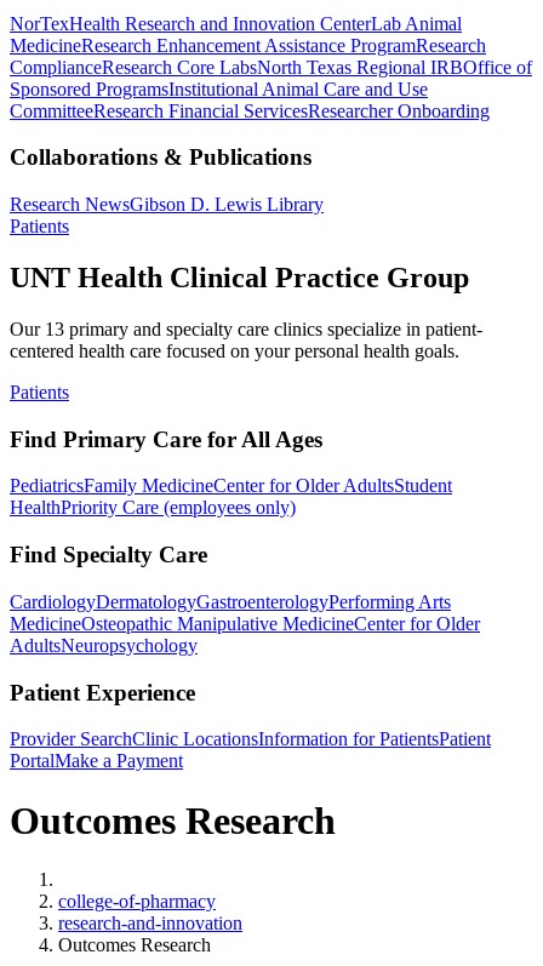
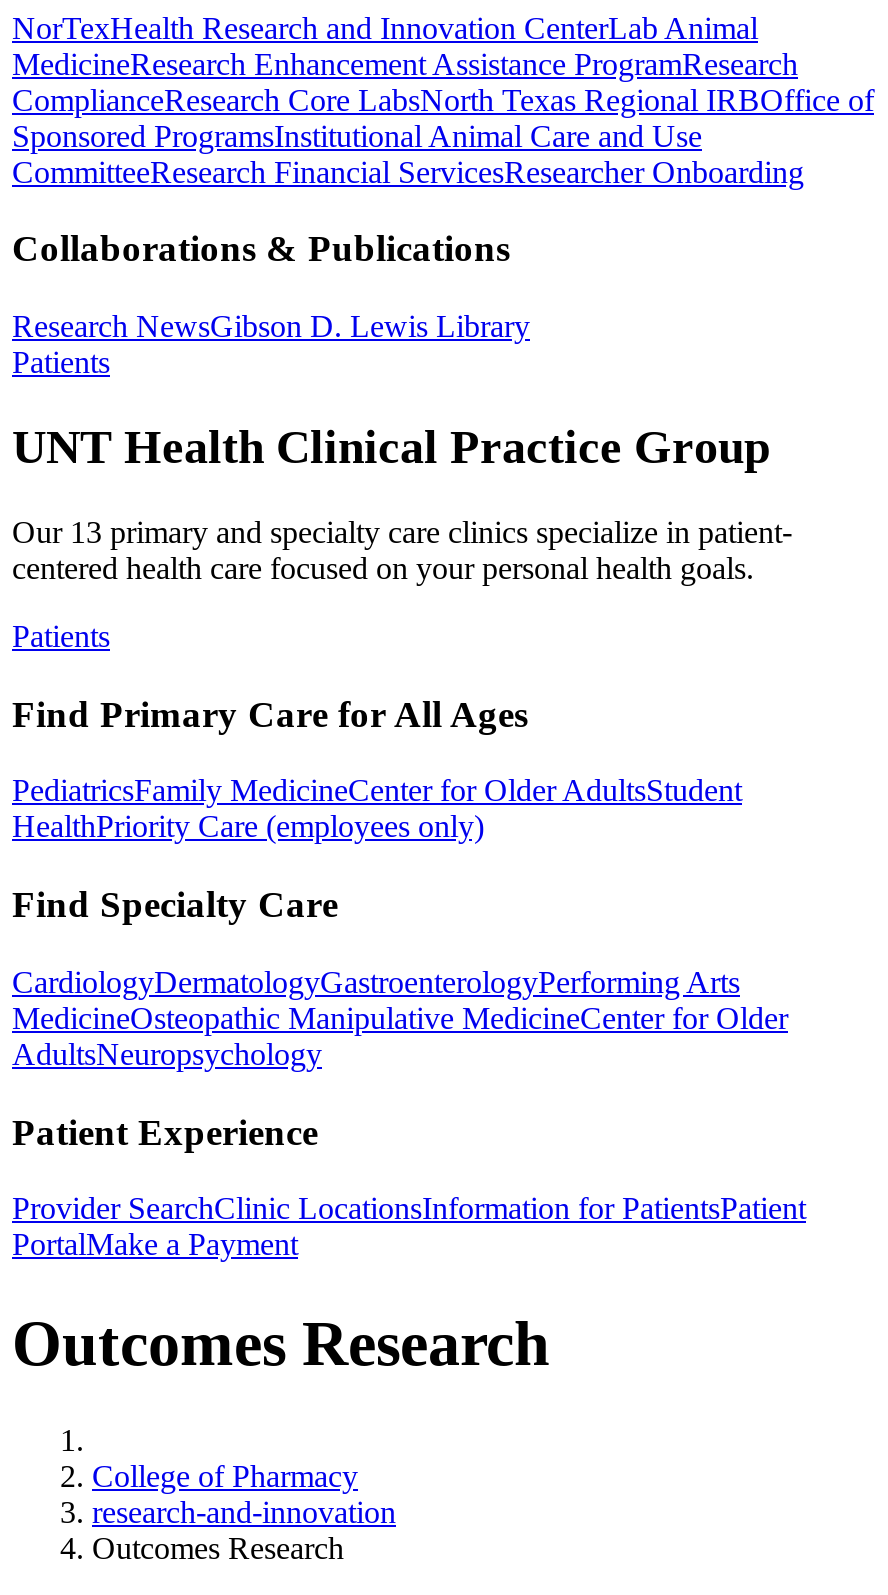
- college-of-pharmacy
+ College of Pharmacy
